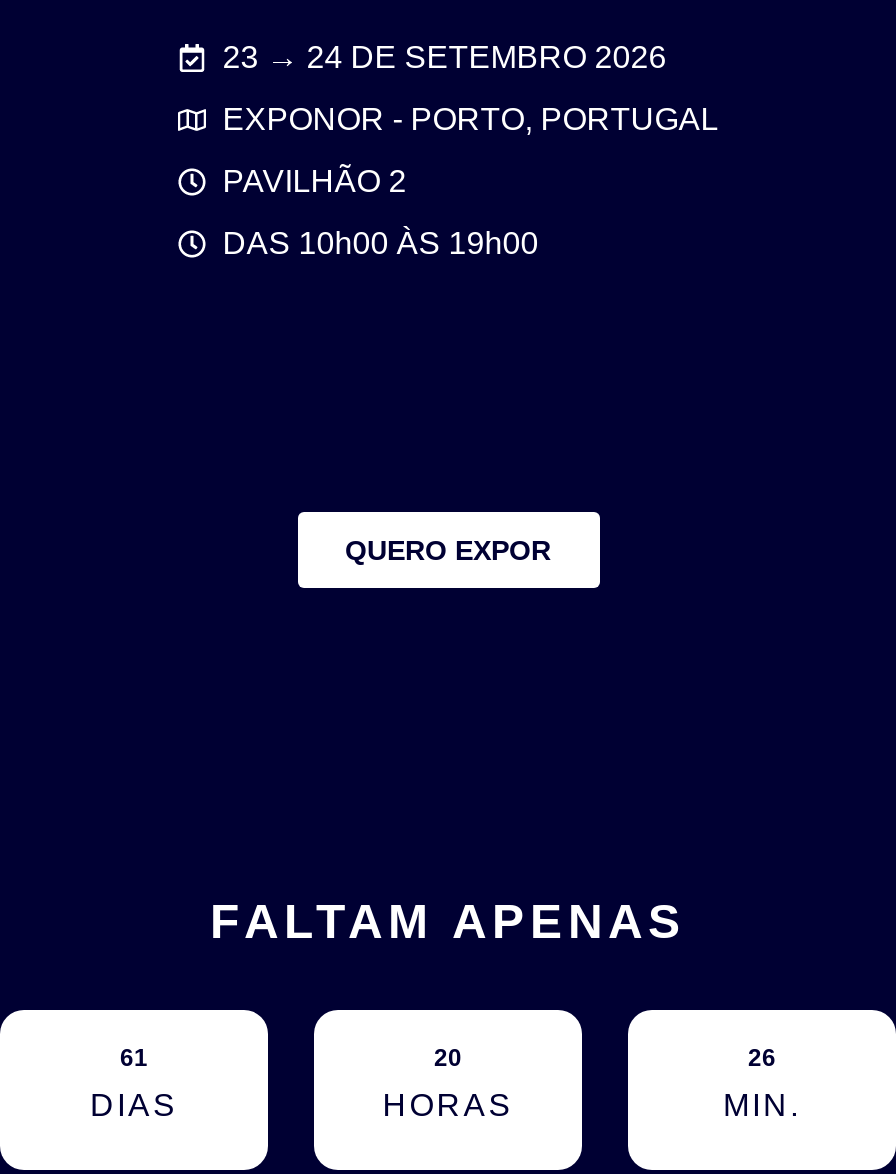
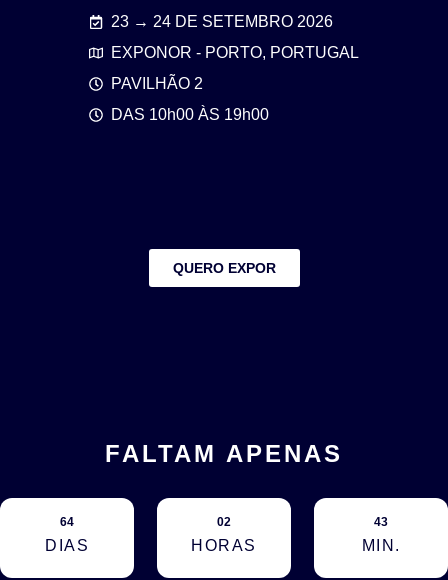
- 61
+ 64

- 20
+ 02

- 26
+ 43
